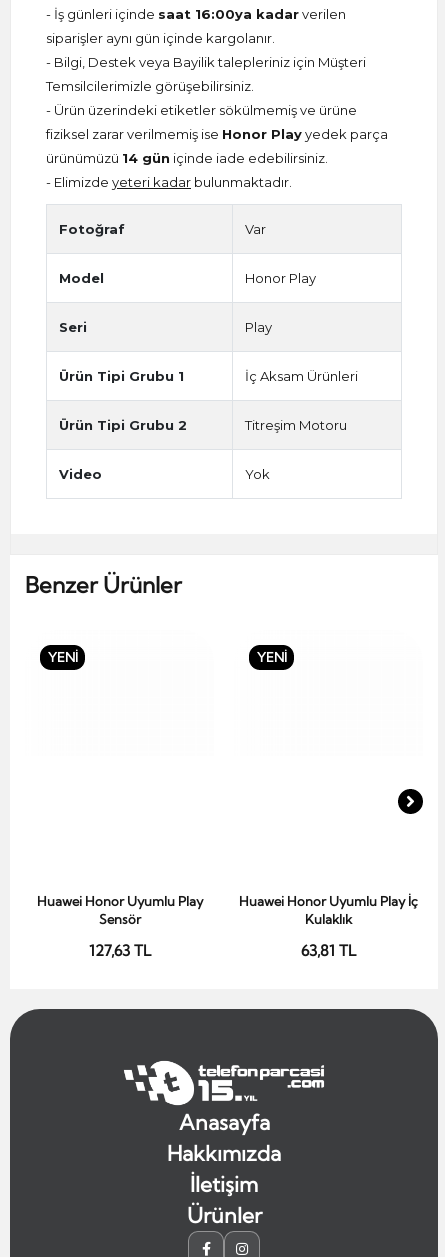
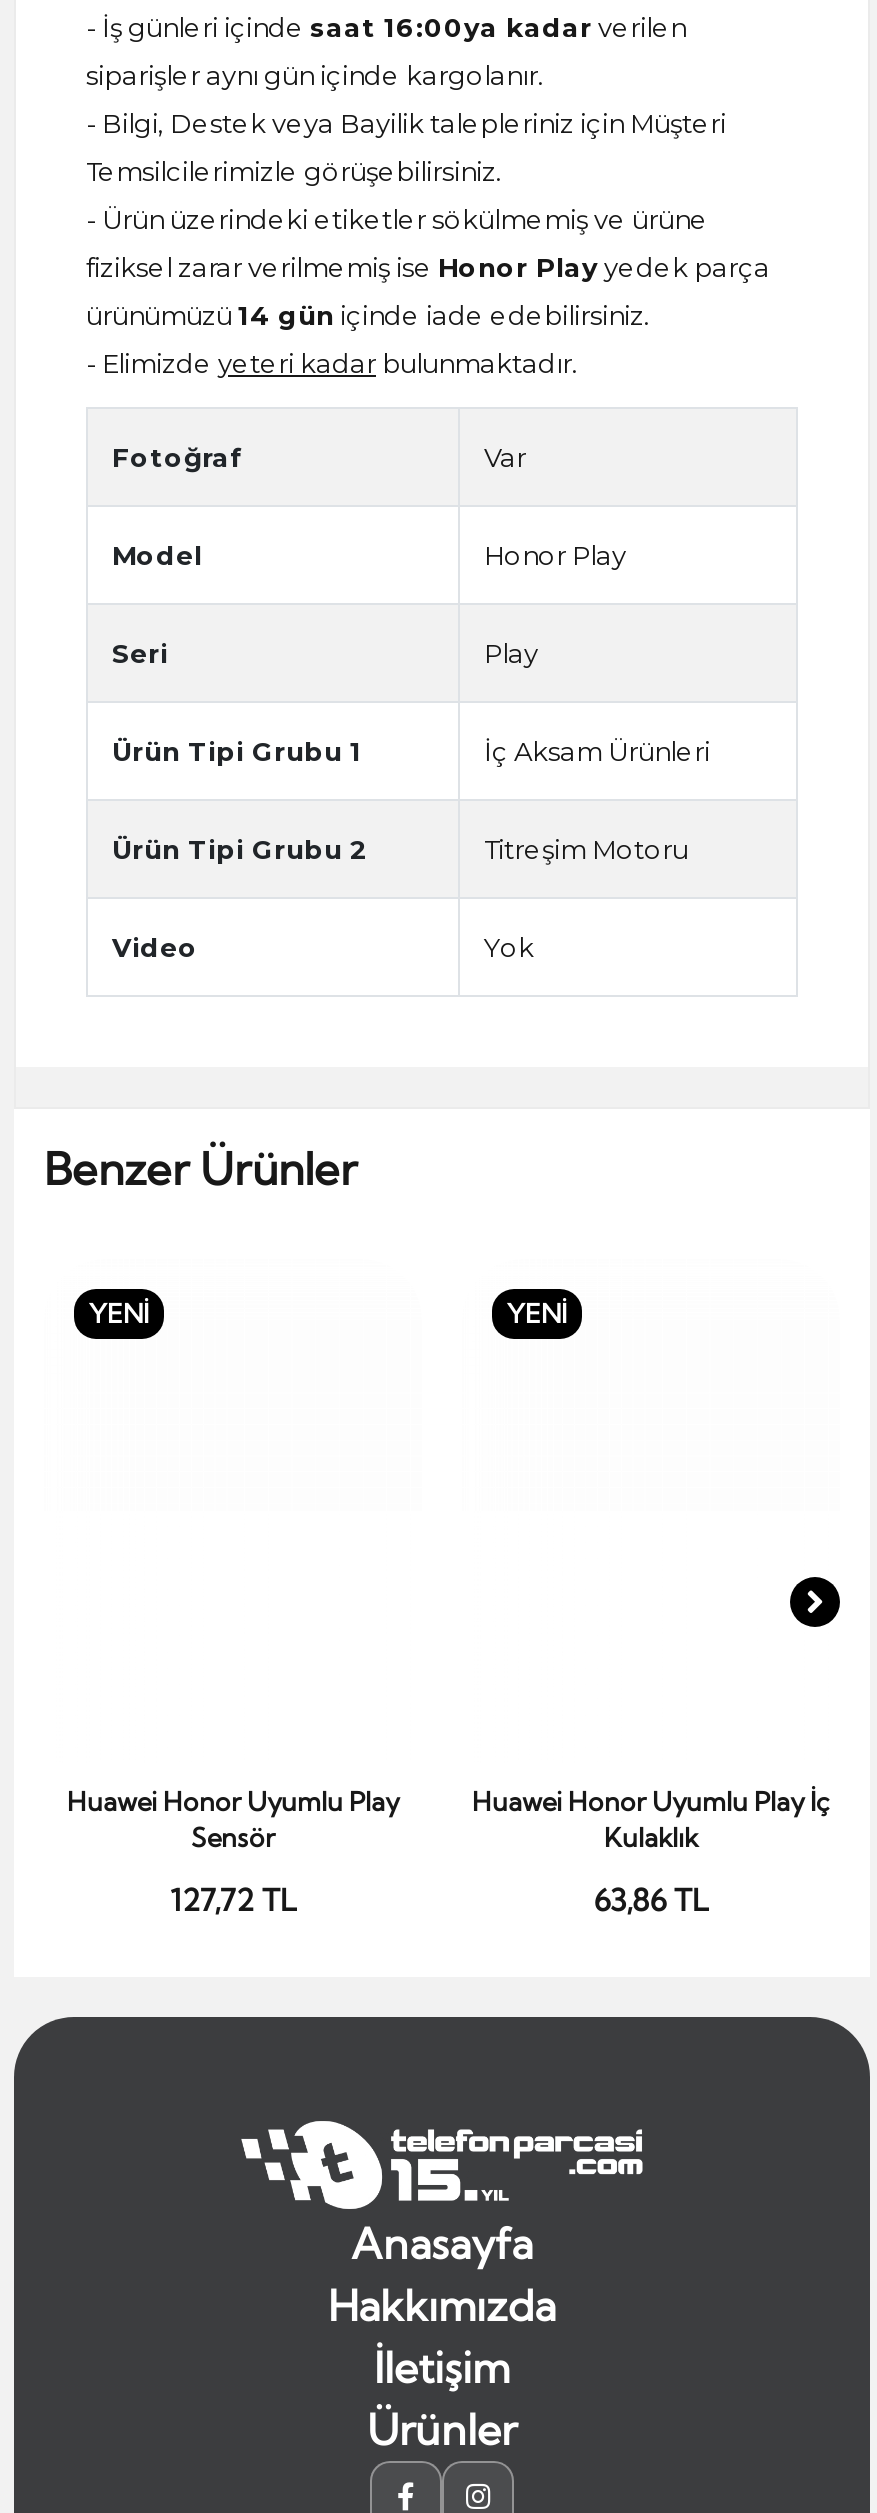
- 127,63 TL
+ 127,72 TL

- 63,81 TL
+ 63,86 TL
